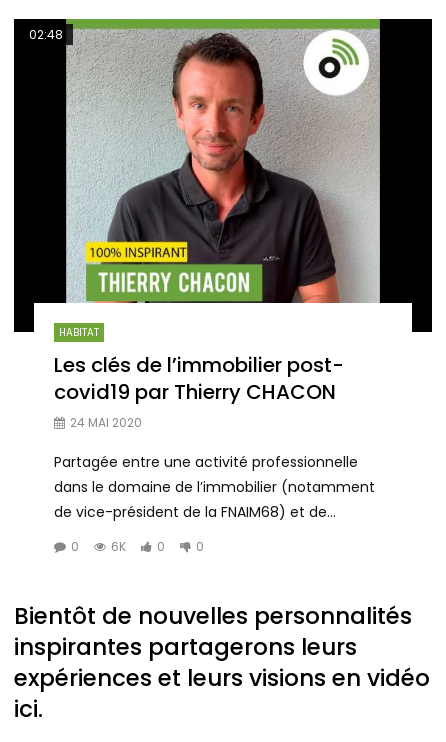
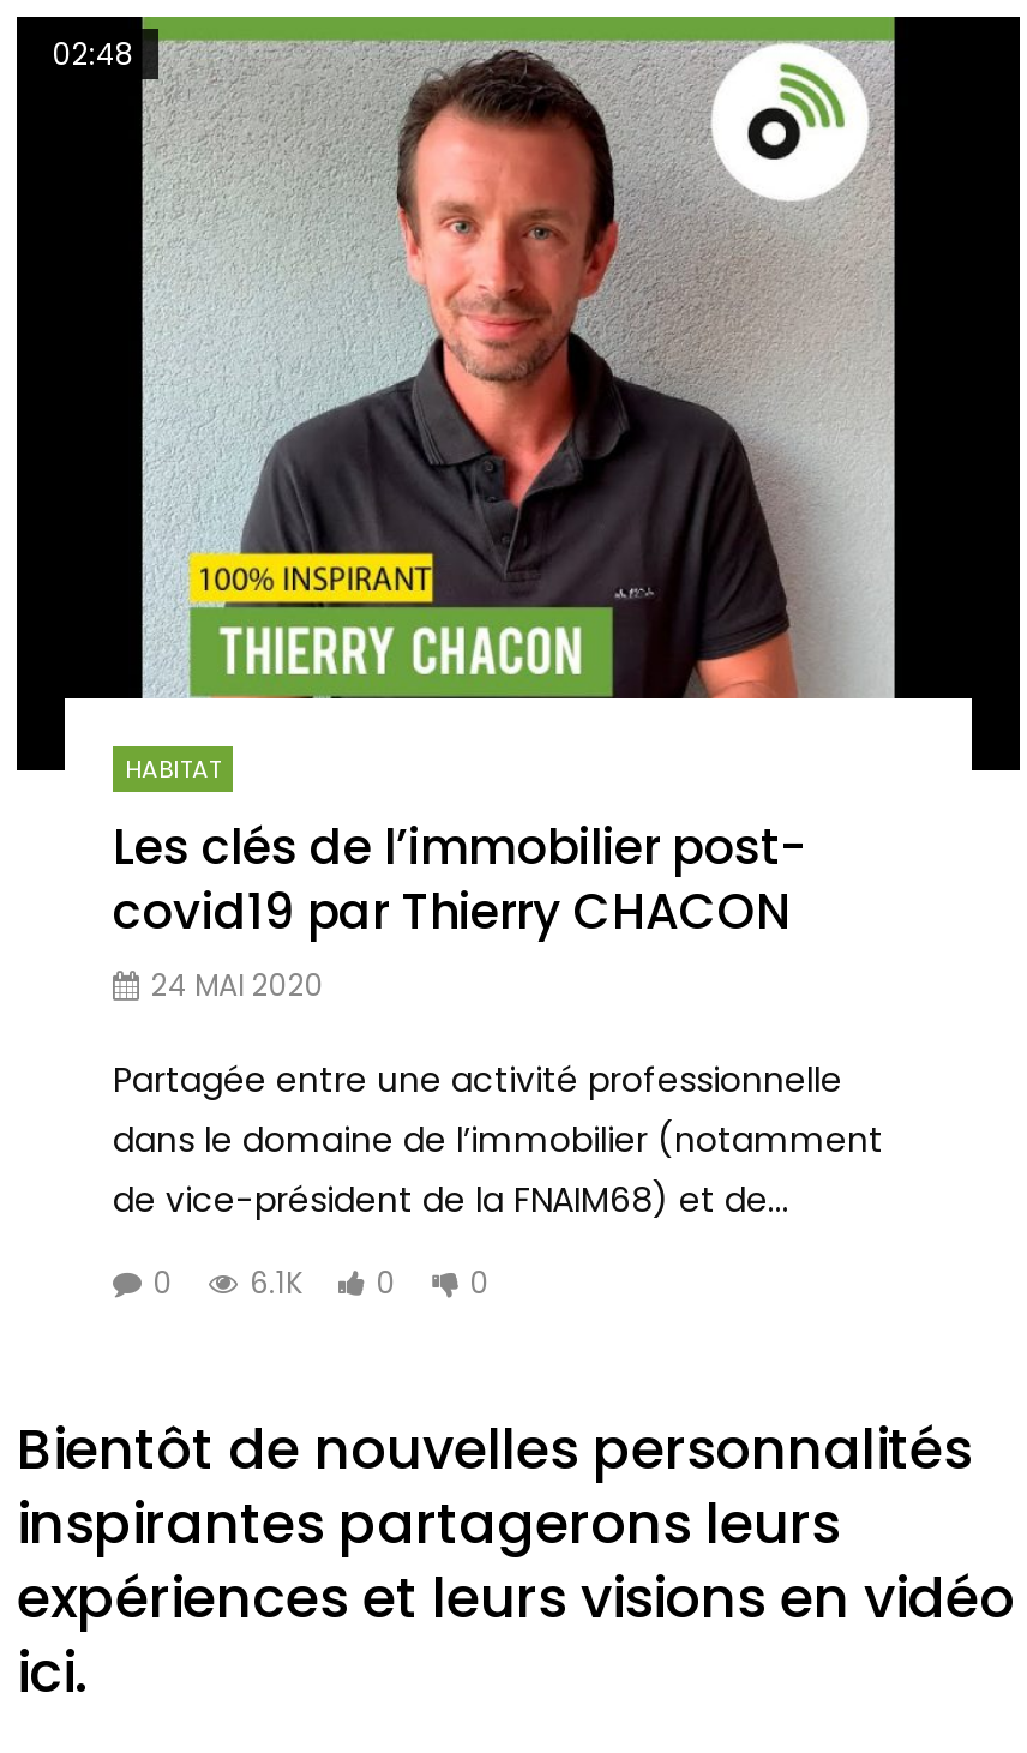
- 0 6K 0 0
+ 0 6.1K 0 0
